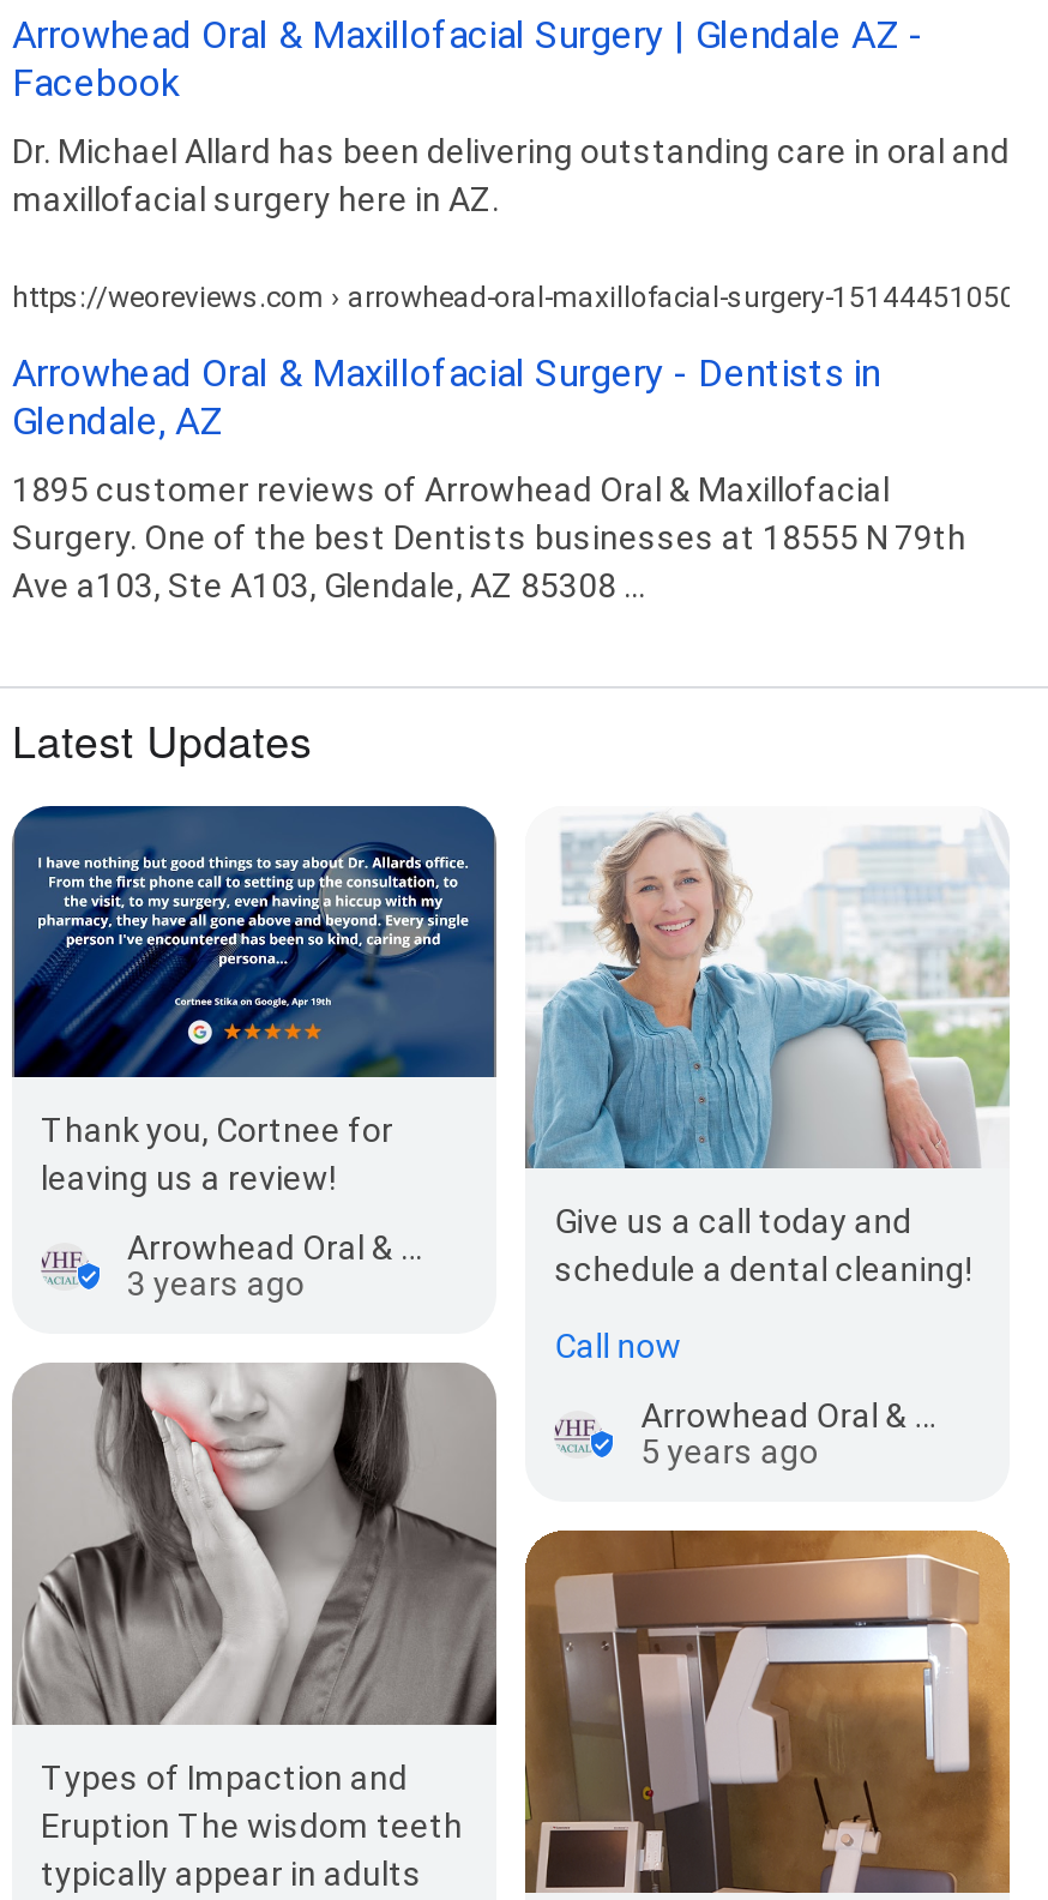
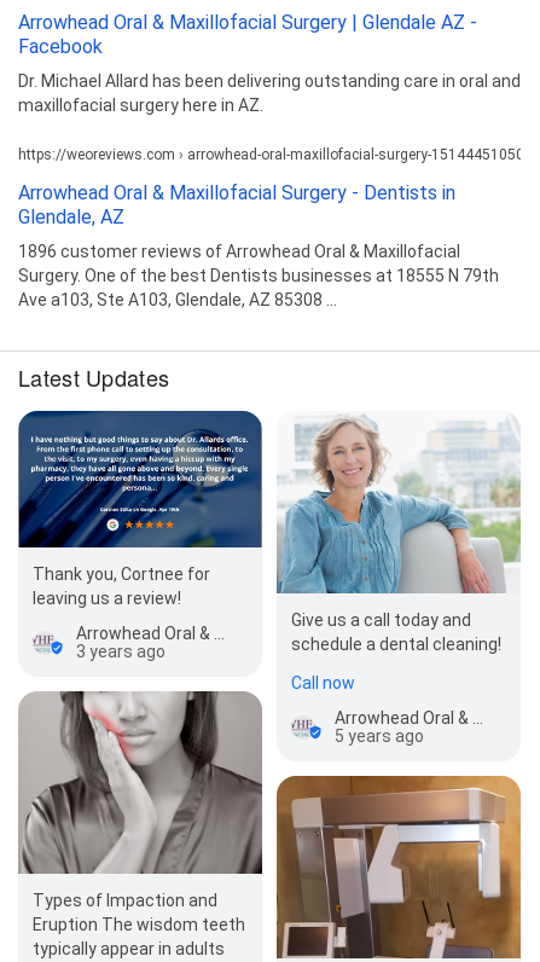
- 1895 customer reviews of Arrowhead Oral & Maxillofacial
+ 1896 customer reviews of Arrowhead Oral & Maxillofacial
